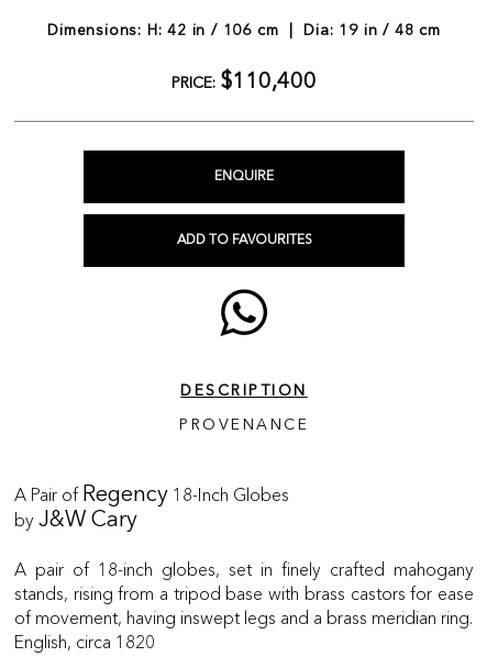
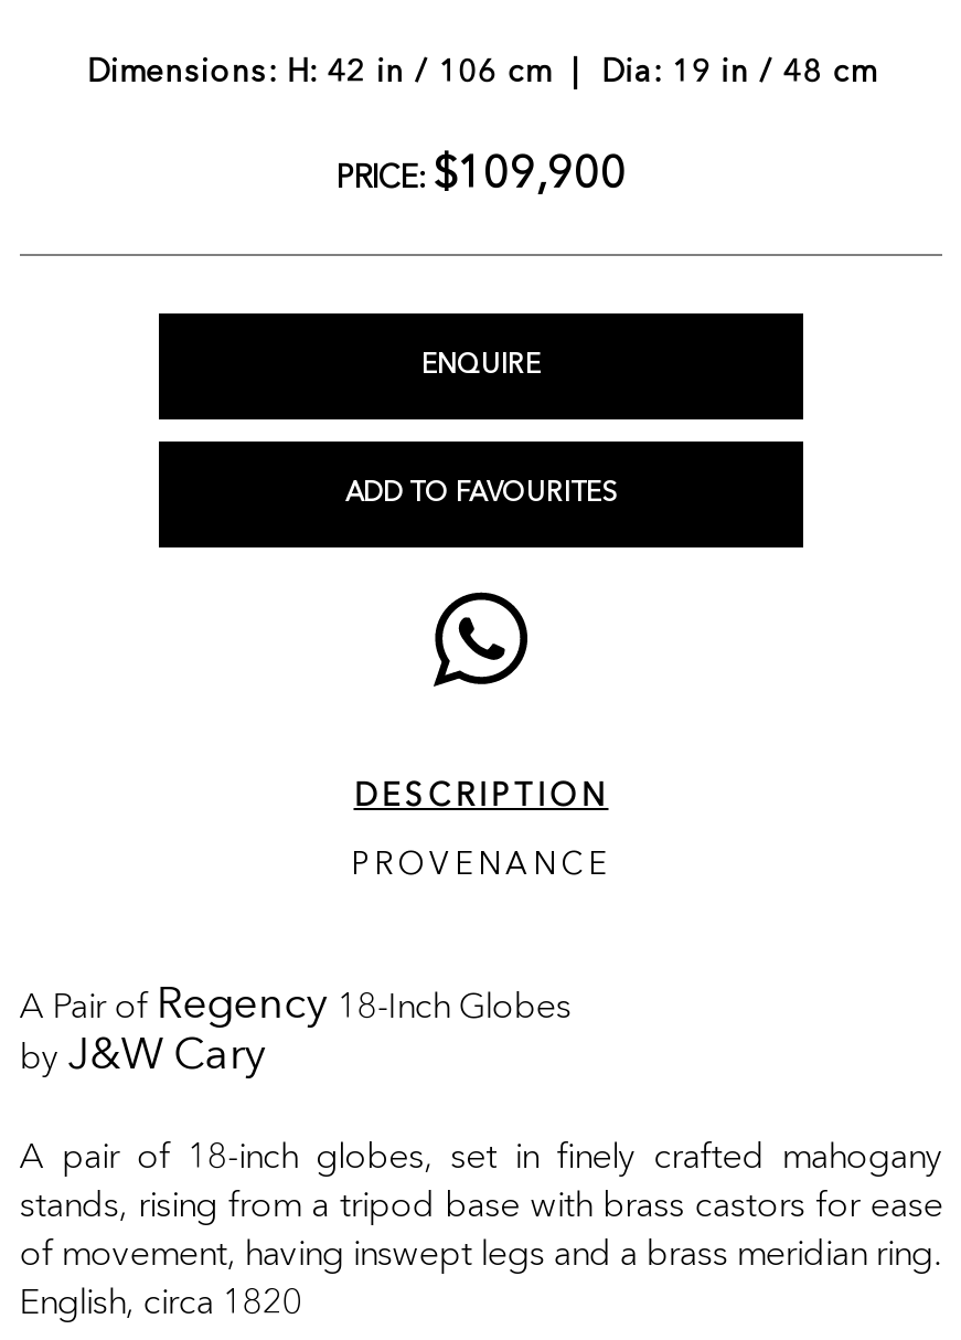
- PRICE: $110,400
+ PRICE: $109,900
